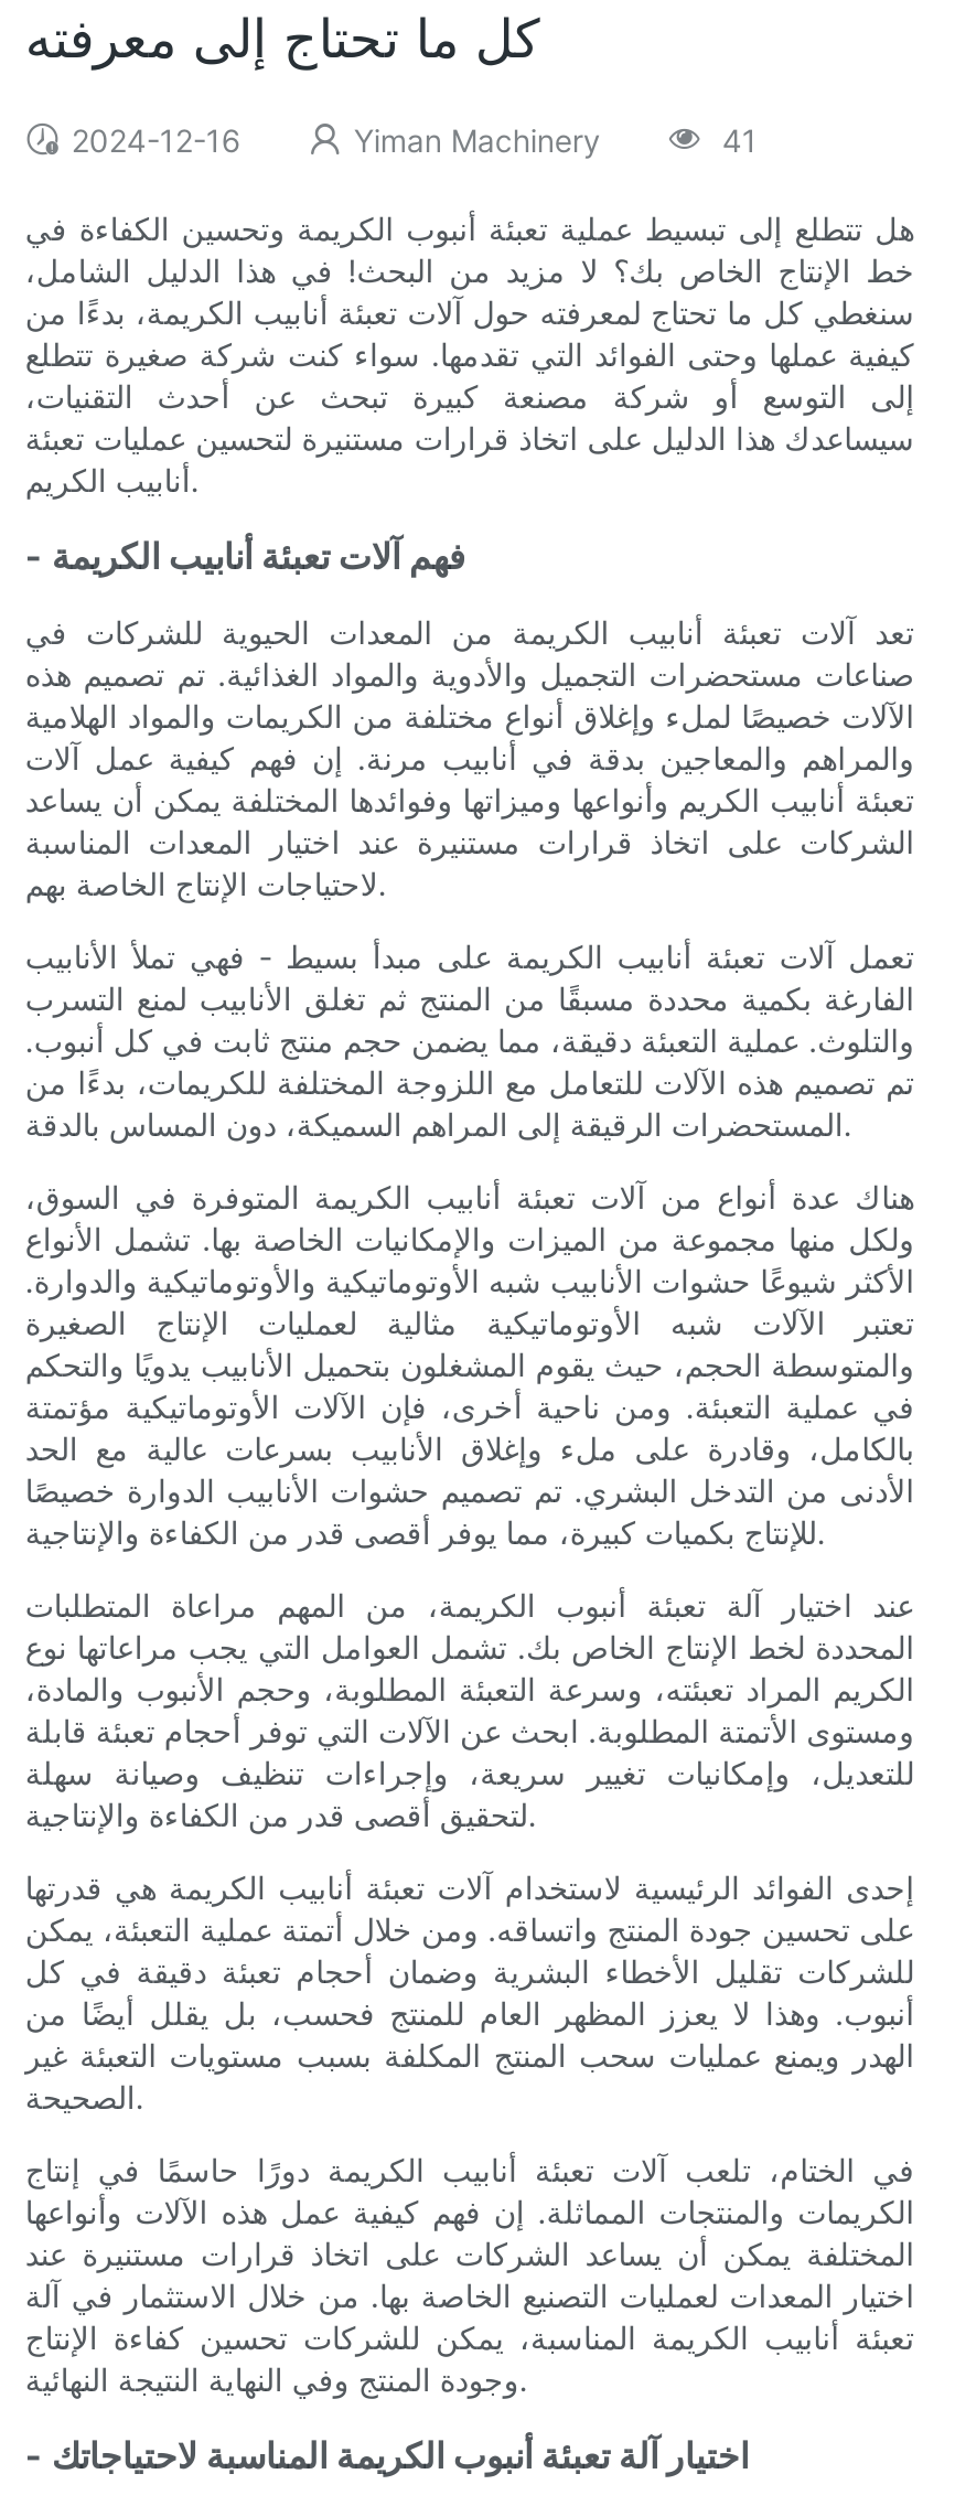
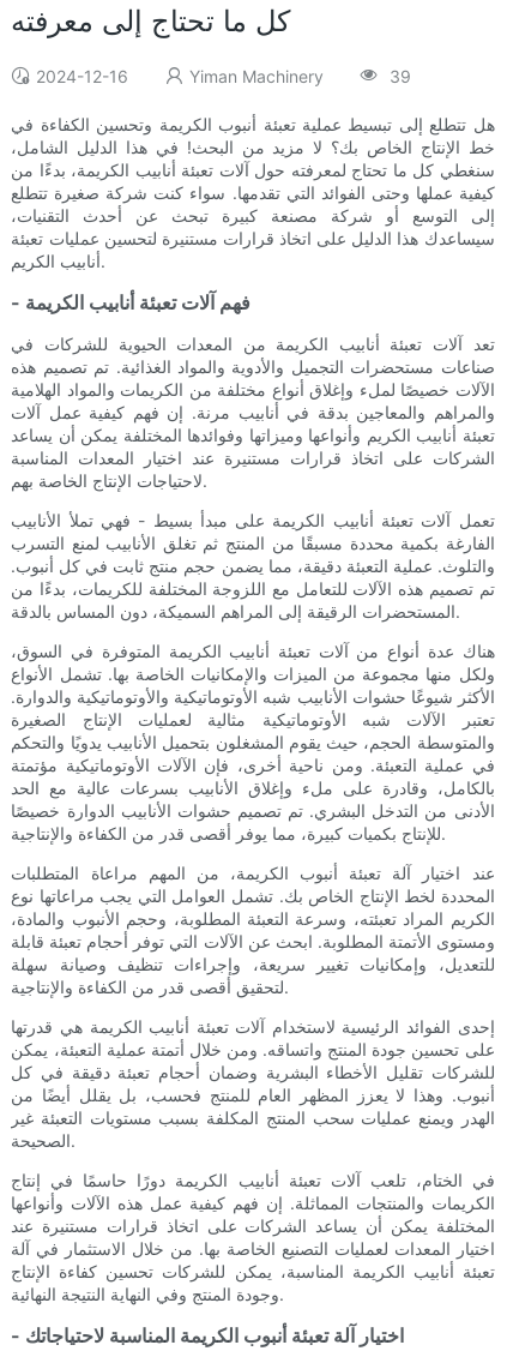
- 41
+ 39
